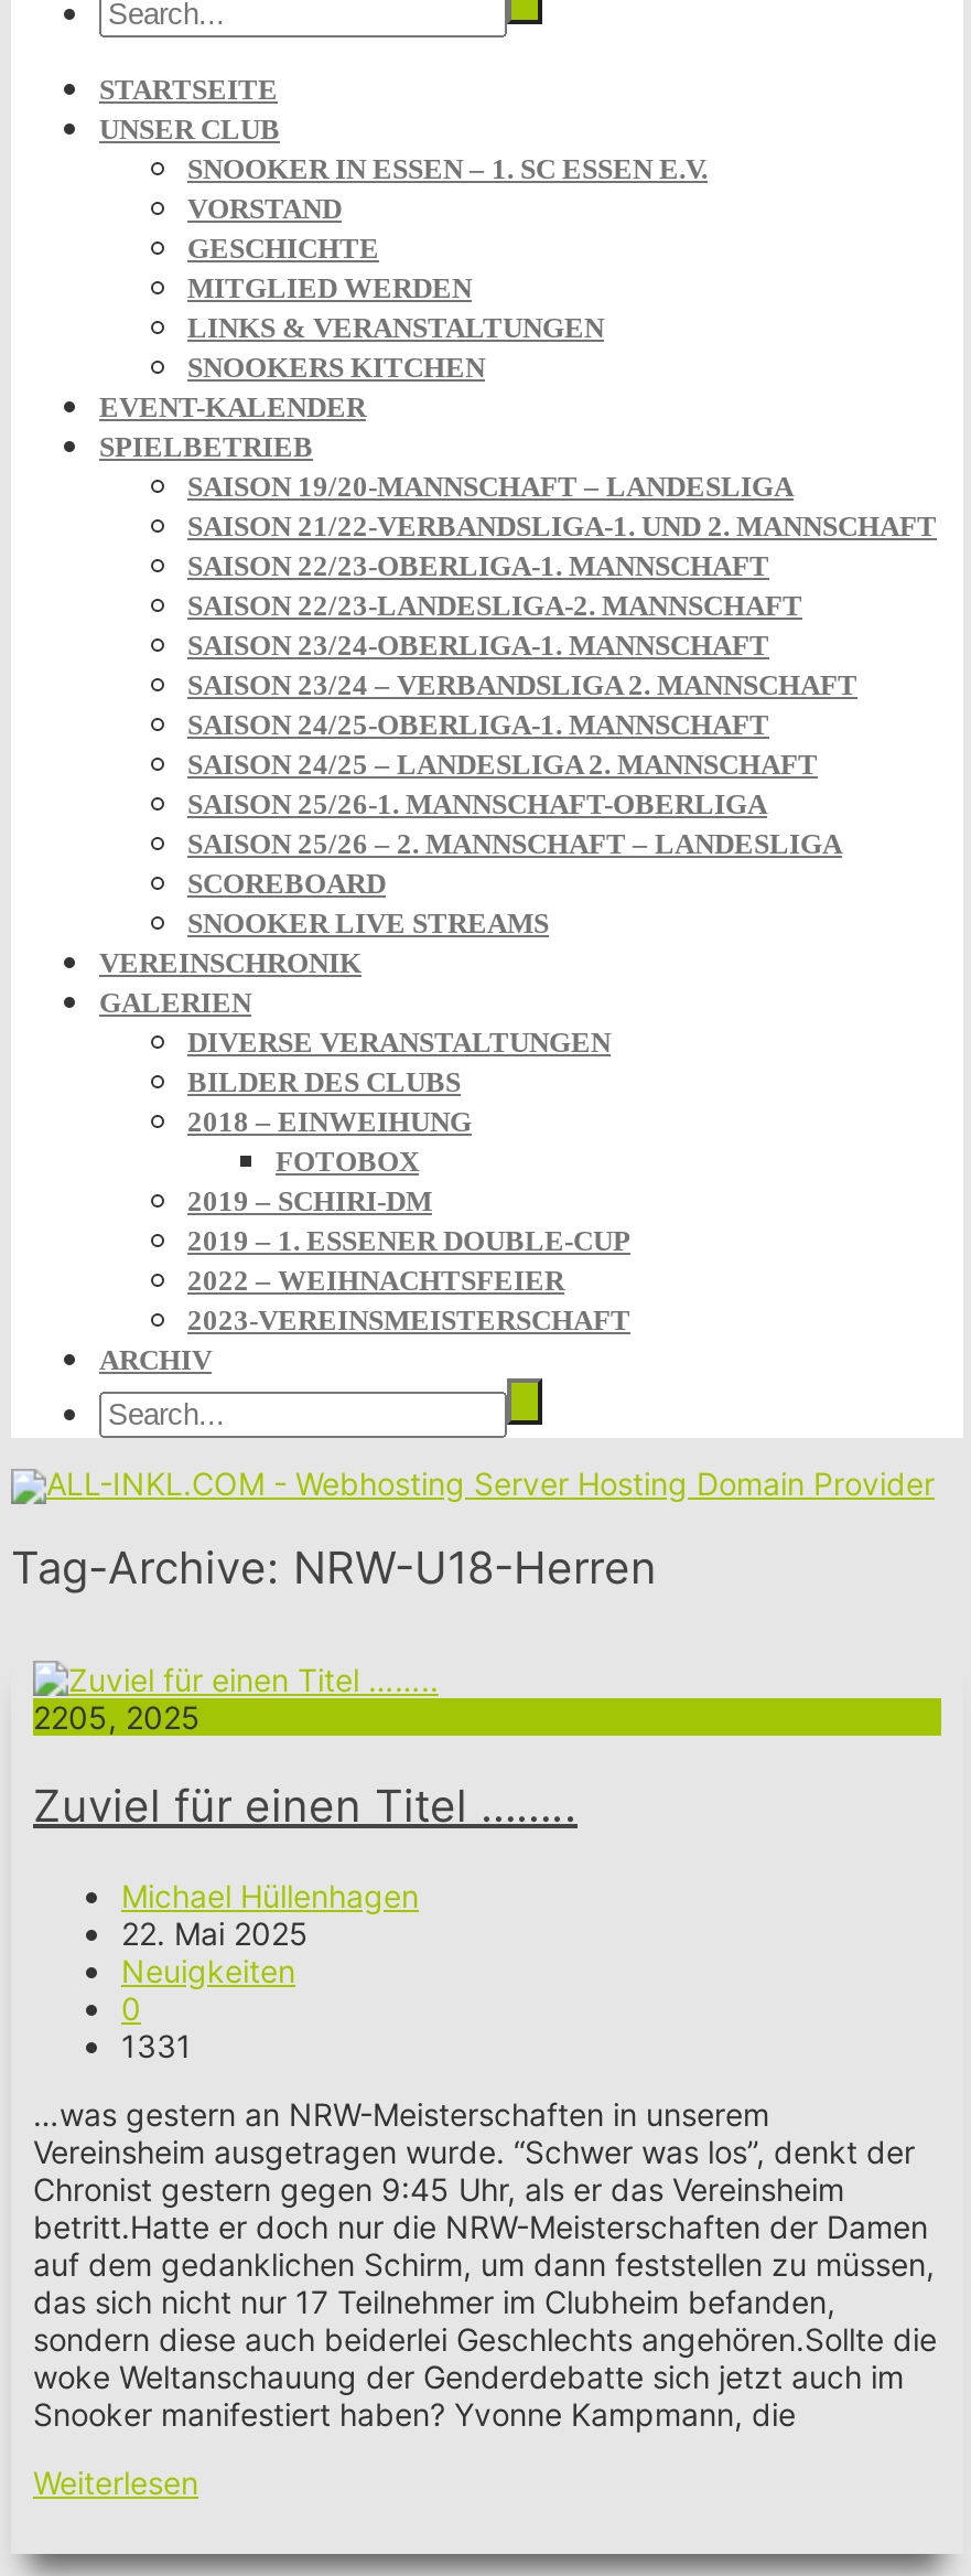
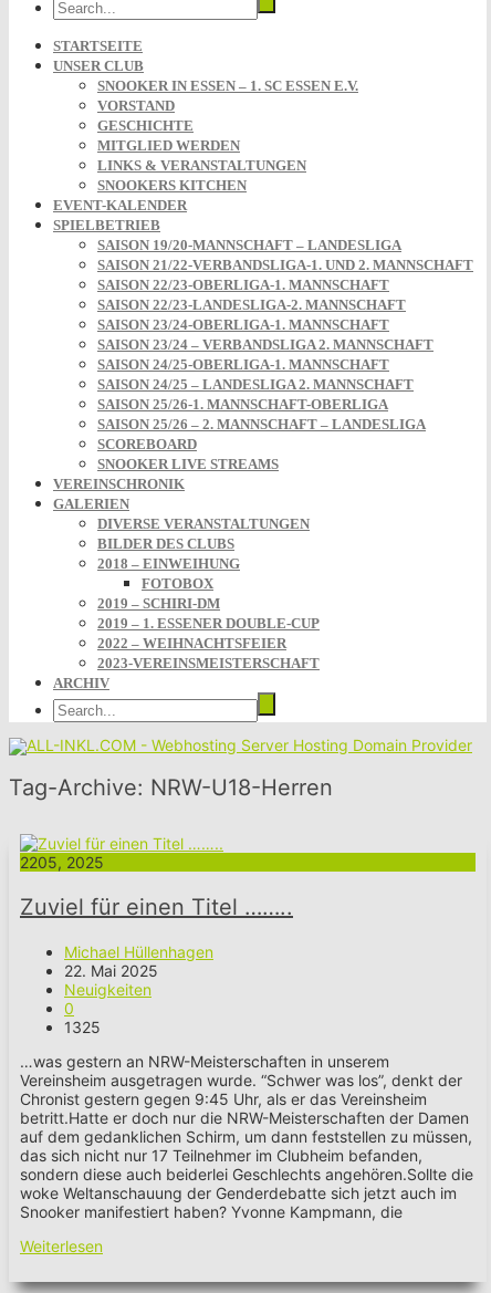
- 1331
+ 1325
